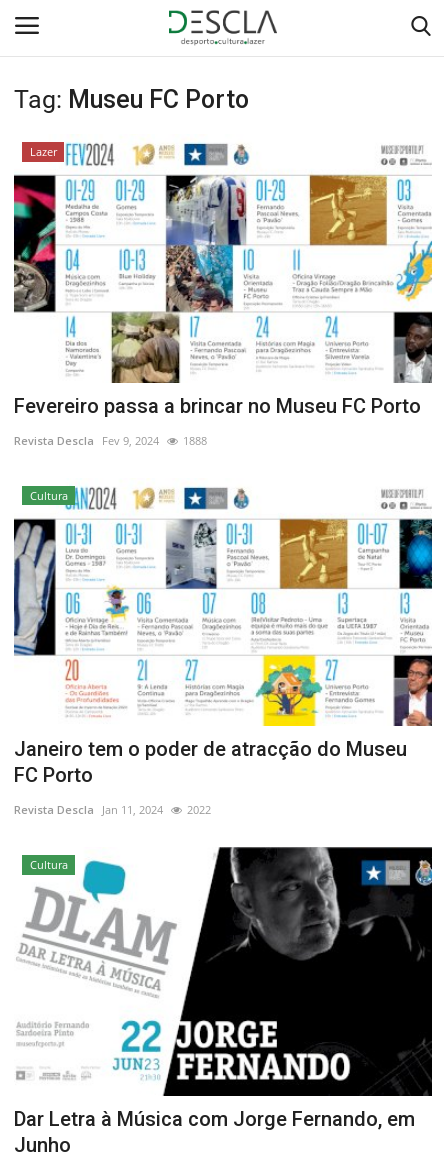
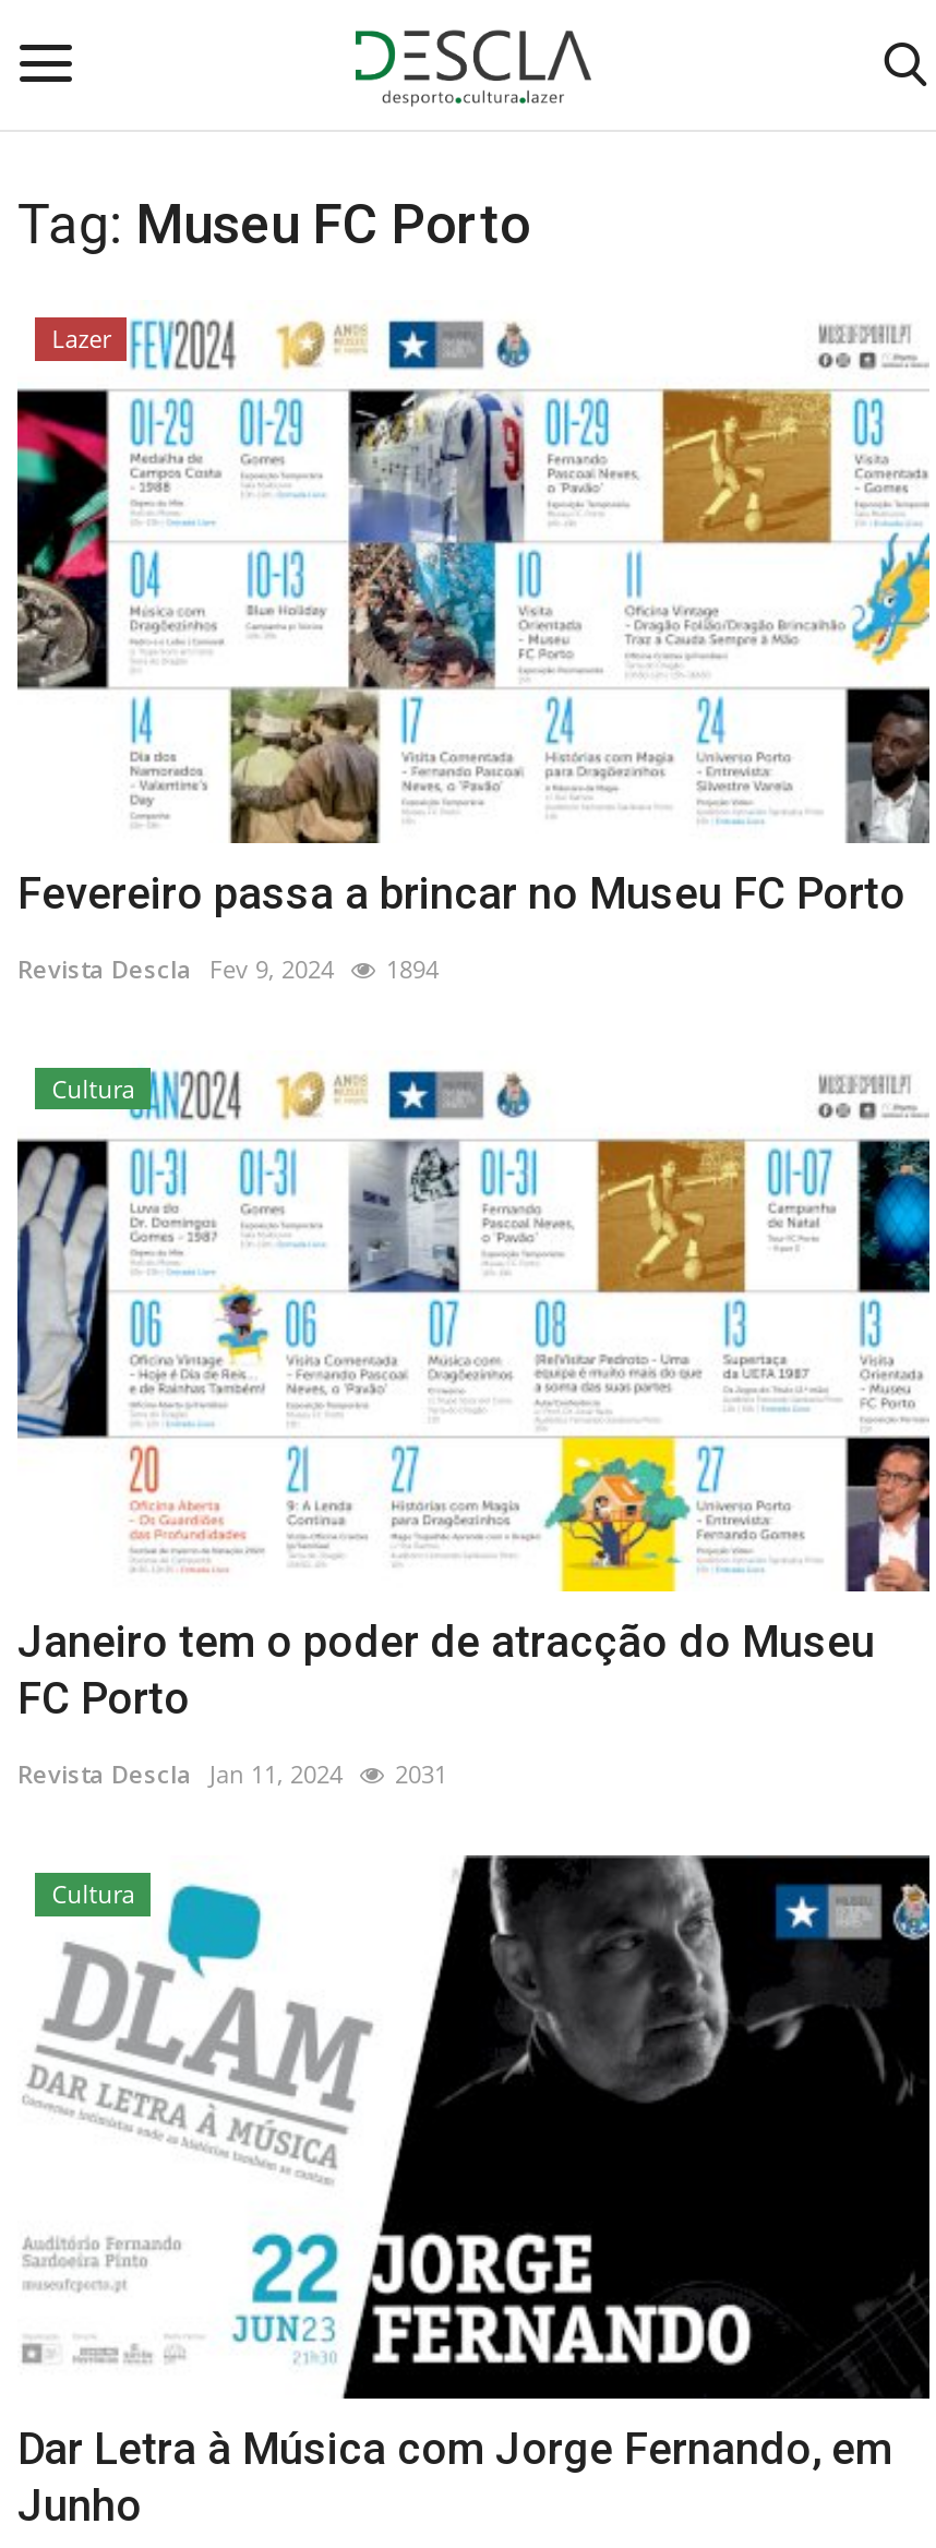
- Revista Descla Fev 9, 2024 1888
+ Revista Descla Fev 9, 2024 1894

- Revista Descla Jan 11, 2024 2022
+ Revista Descla Jan 11, 2024 2031
